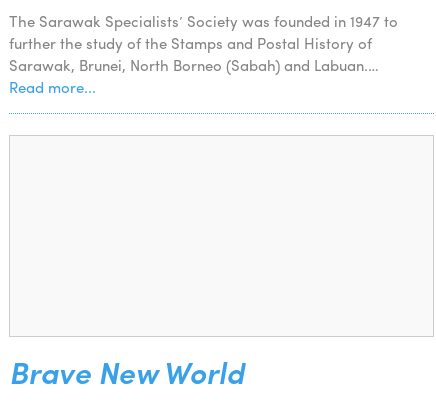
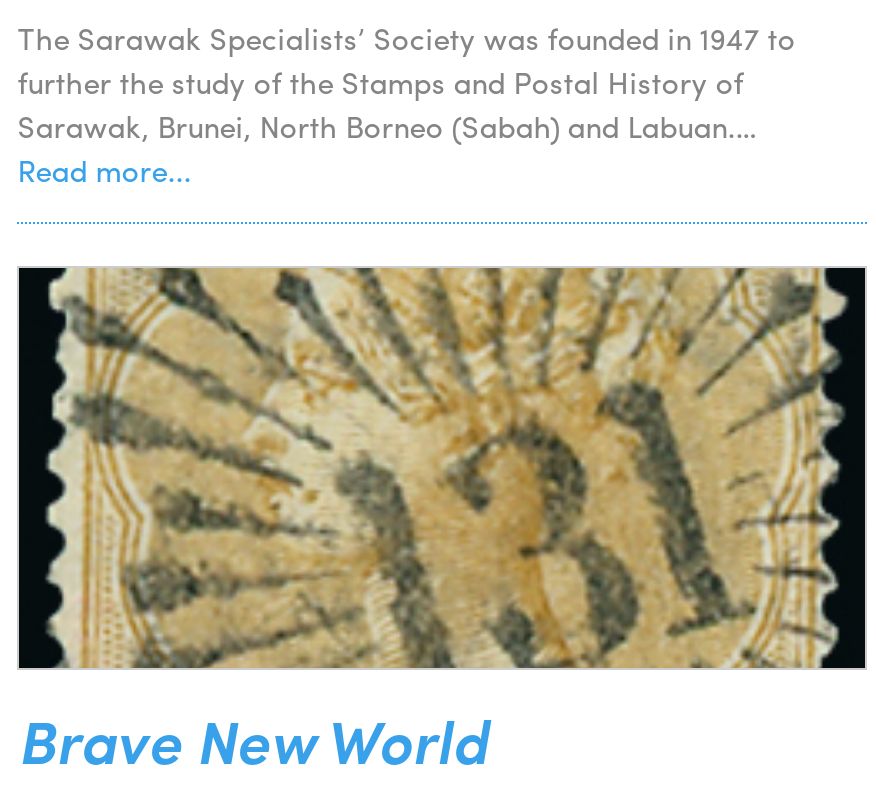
+ [image]
